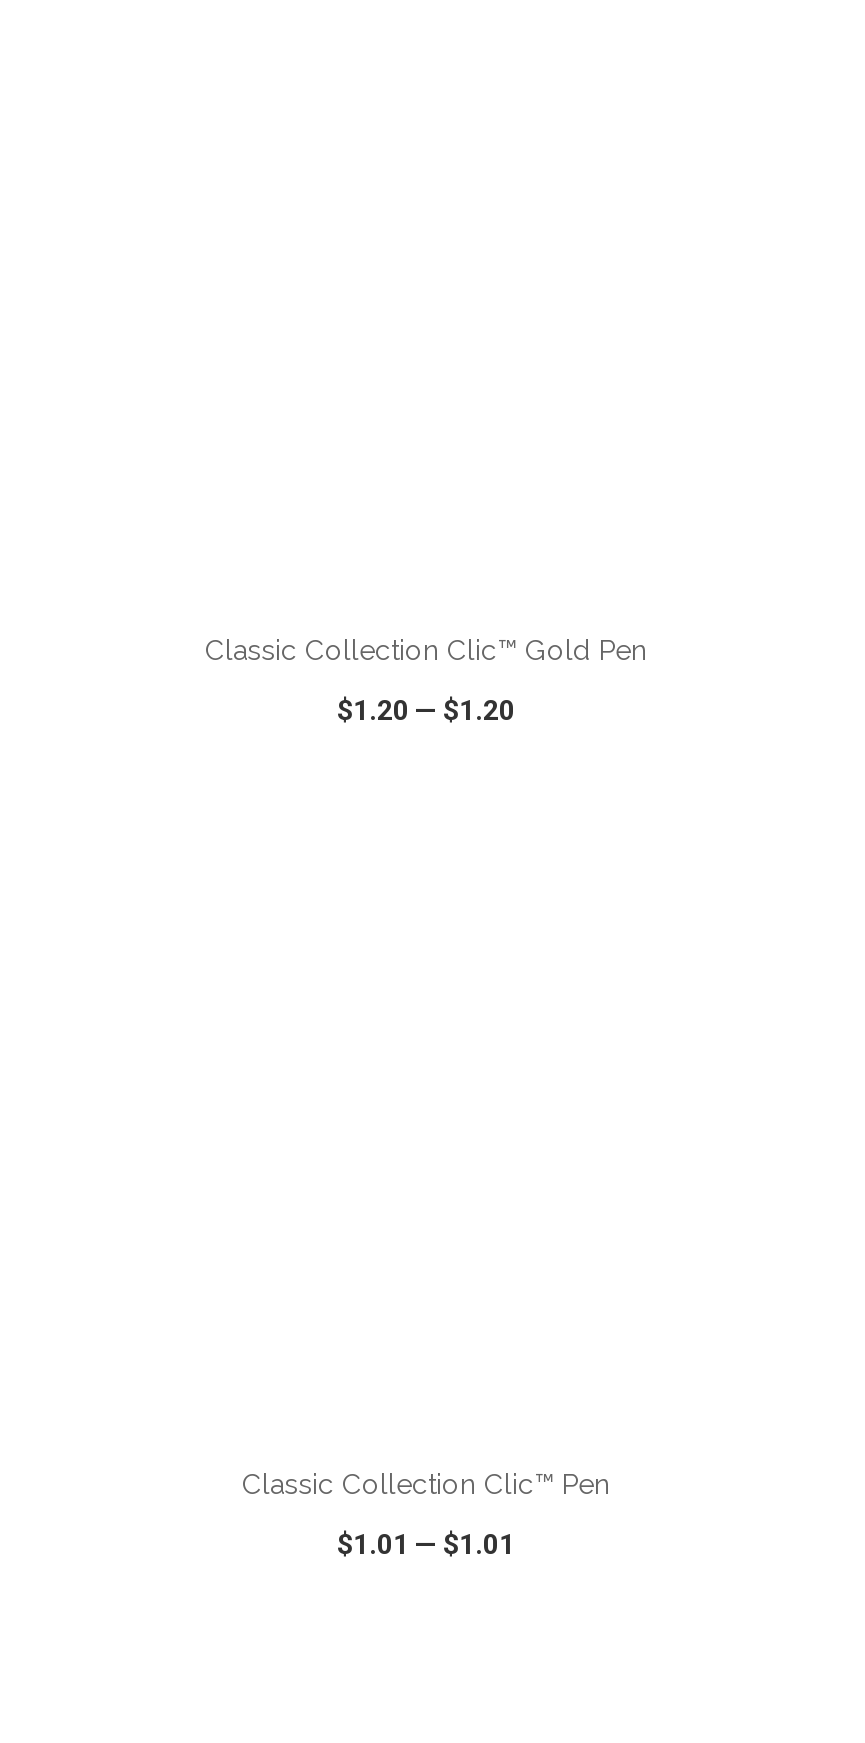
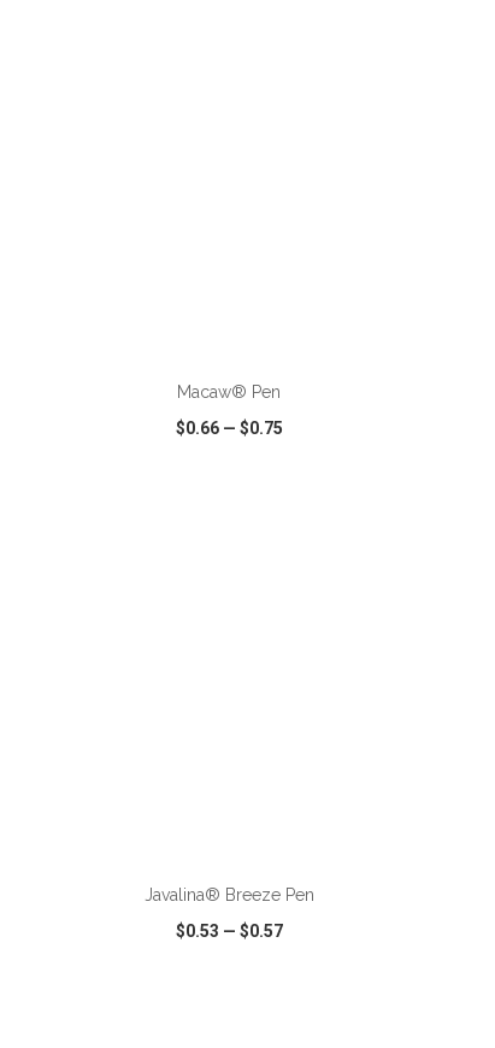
- Classic Collection Clic™ Gold Pen
+ Macaw® Pen

- $1.20 — $1.20
+ $0.66 — $0.75

- Classic Collection Clic™ Pen
+ Javalina® Breeze Pen

- $1.01 — $1.01
+ $0.53 — $0.57
